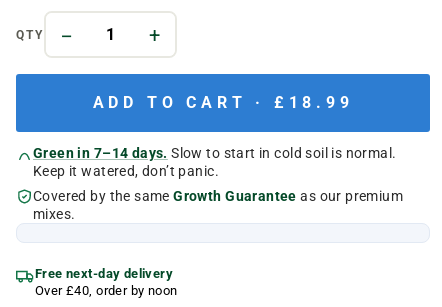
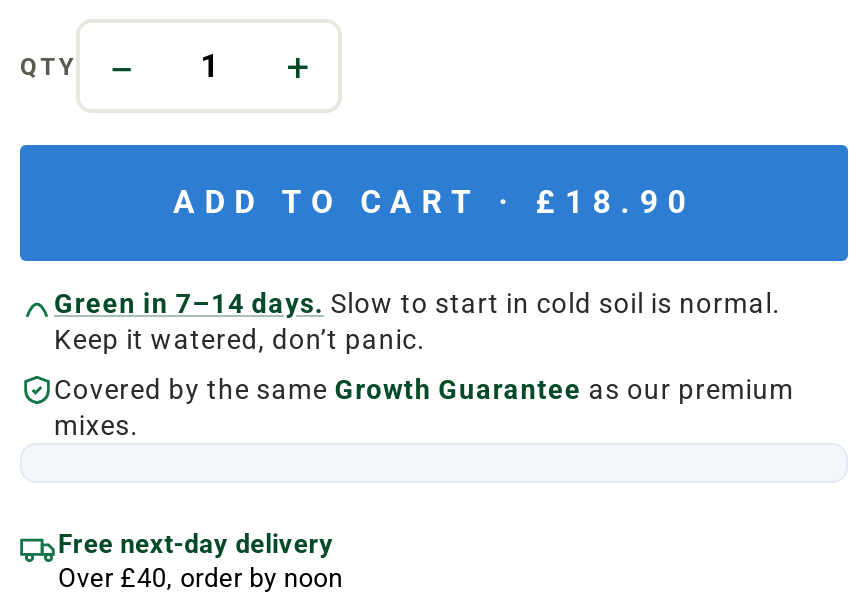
- ADD TO CART · £18.99
+ ADD TO CART · £18.90
